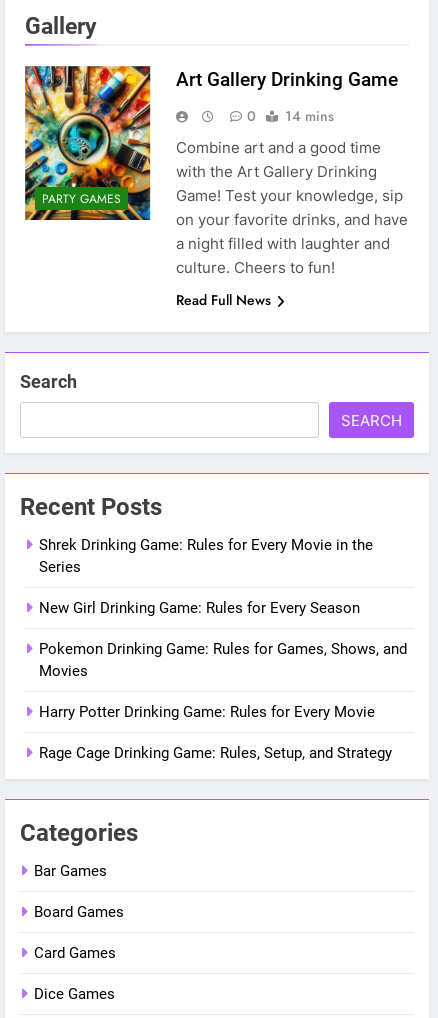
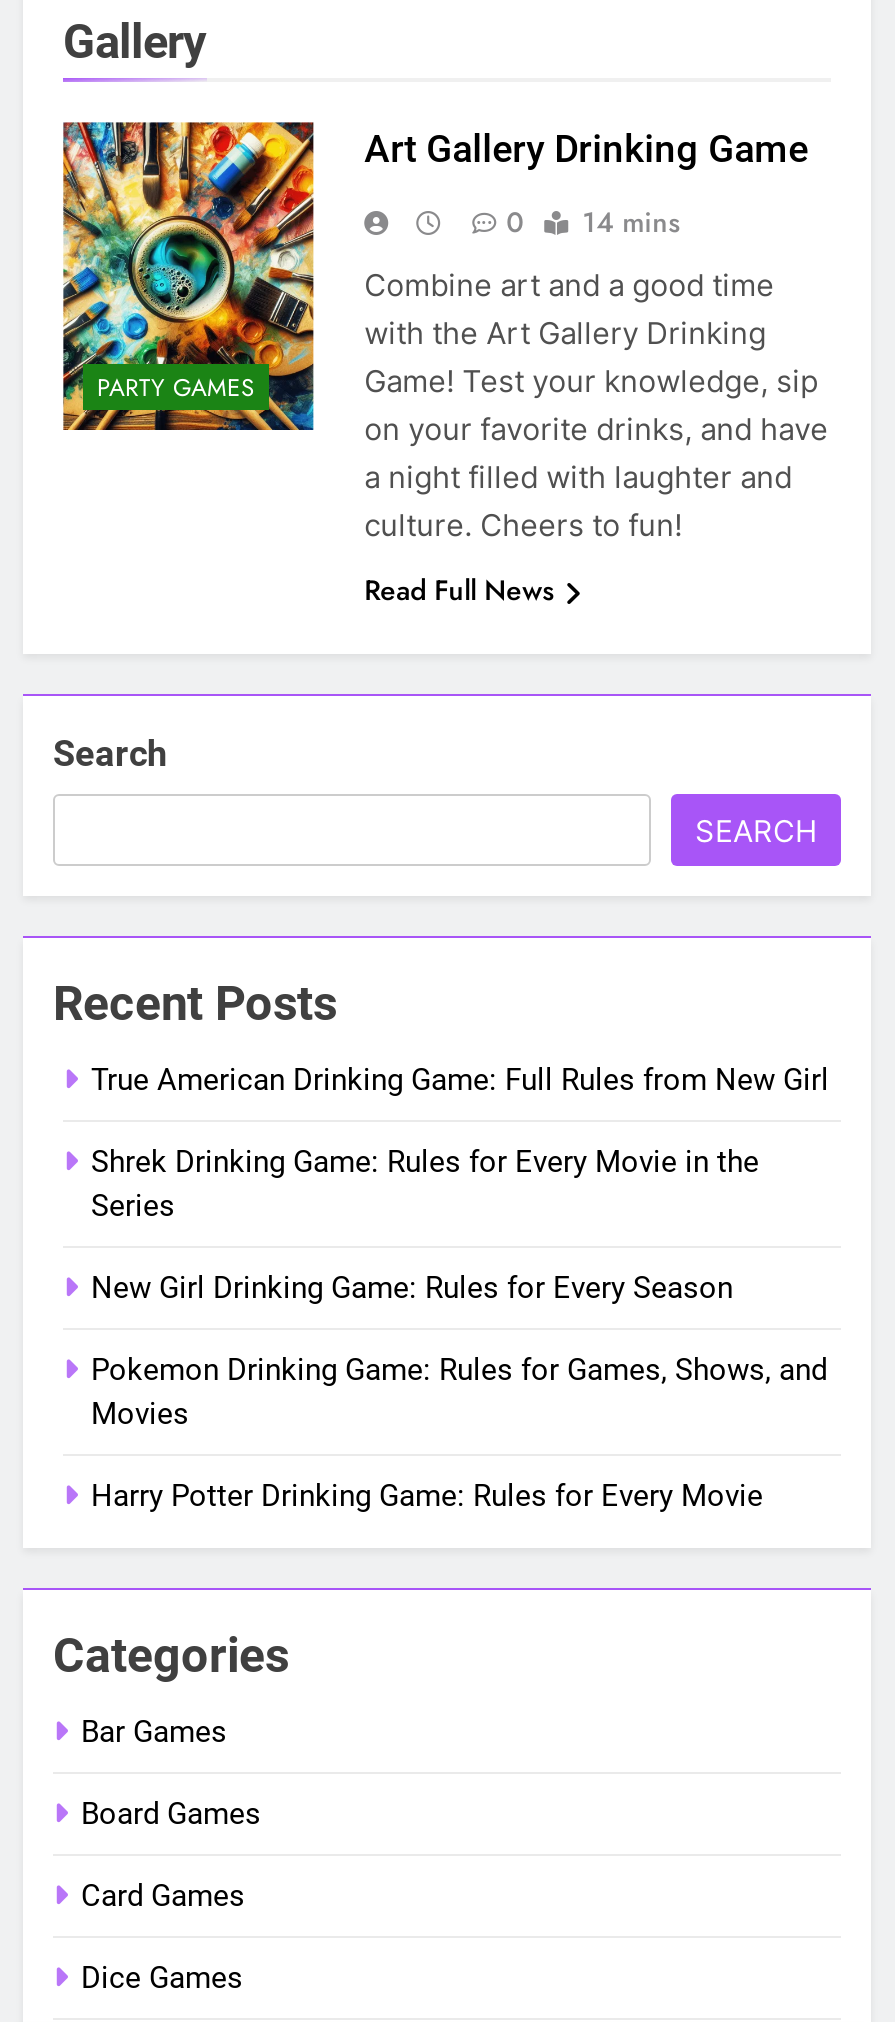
+ True American Drinking Game: Full Rules from New Girl

moved down: Shrek Drinking Game: Rules for Every Movie in the | Series | New Girl Drinking Game: Rules for Every Season | Pokemon Drinking Game: Rules for Games, Shows, and | Movies | Harry Potter Drinking Game: Rules for Every Movie

- Rage Cage Drinking Game: Rules, Setup, and Strategy
